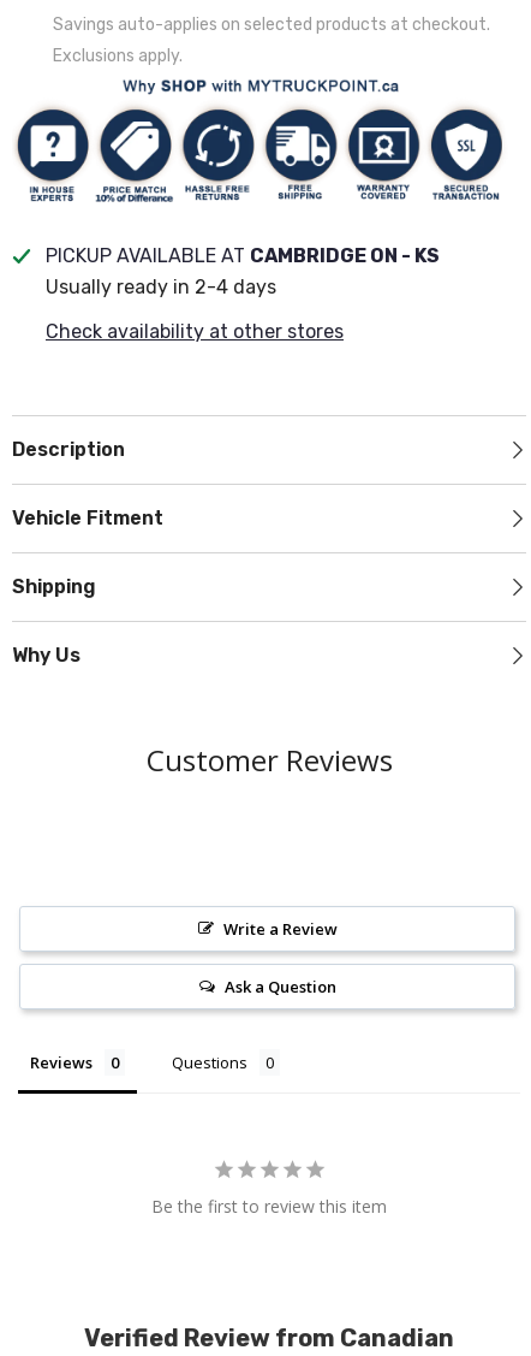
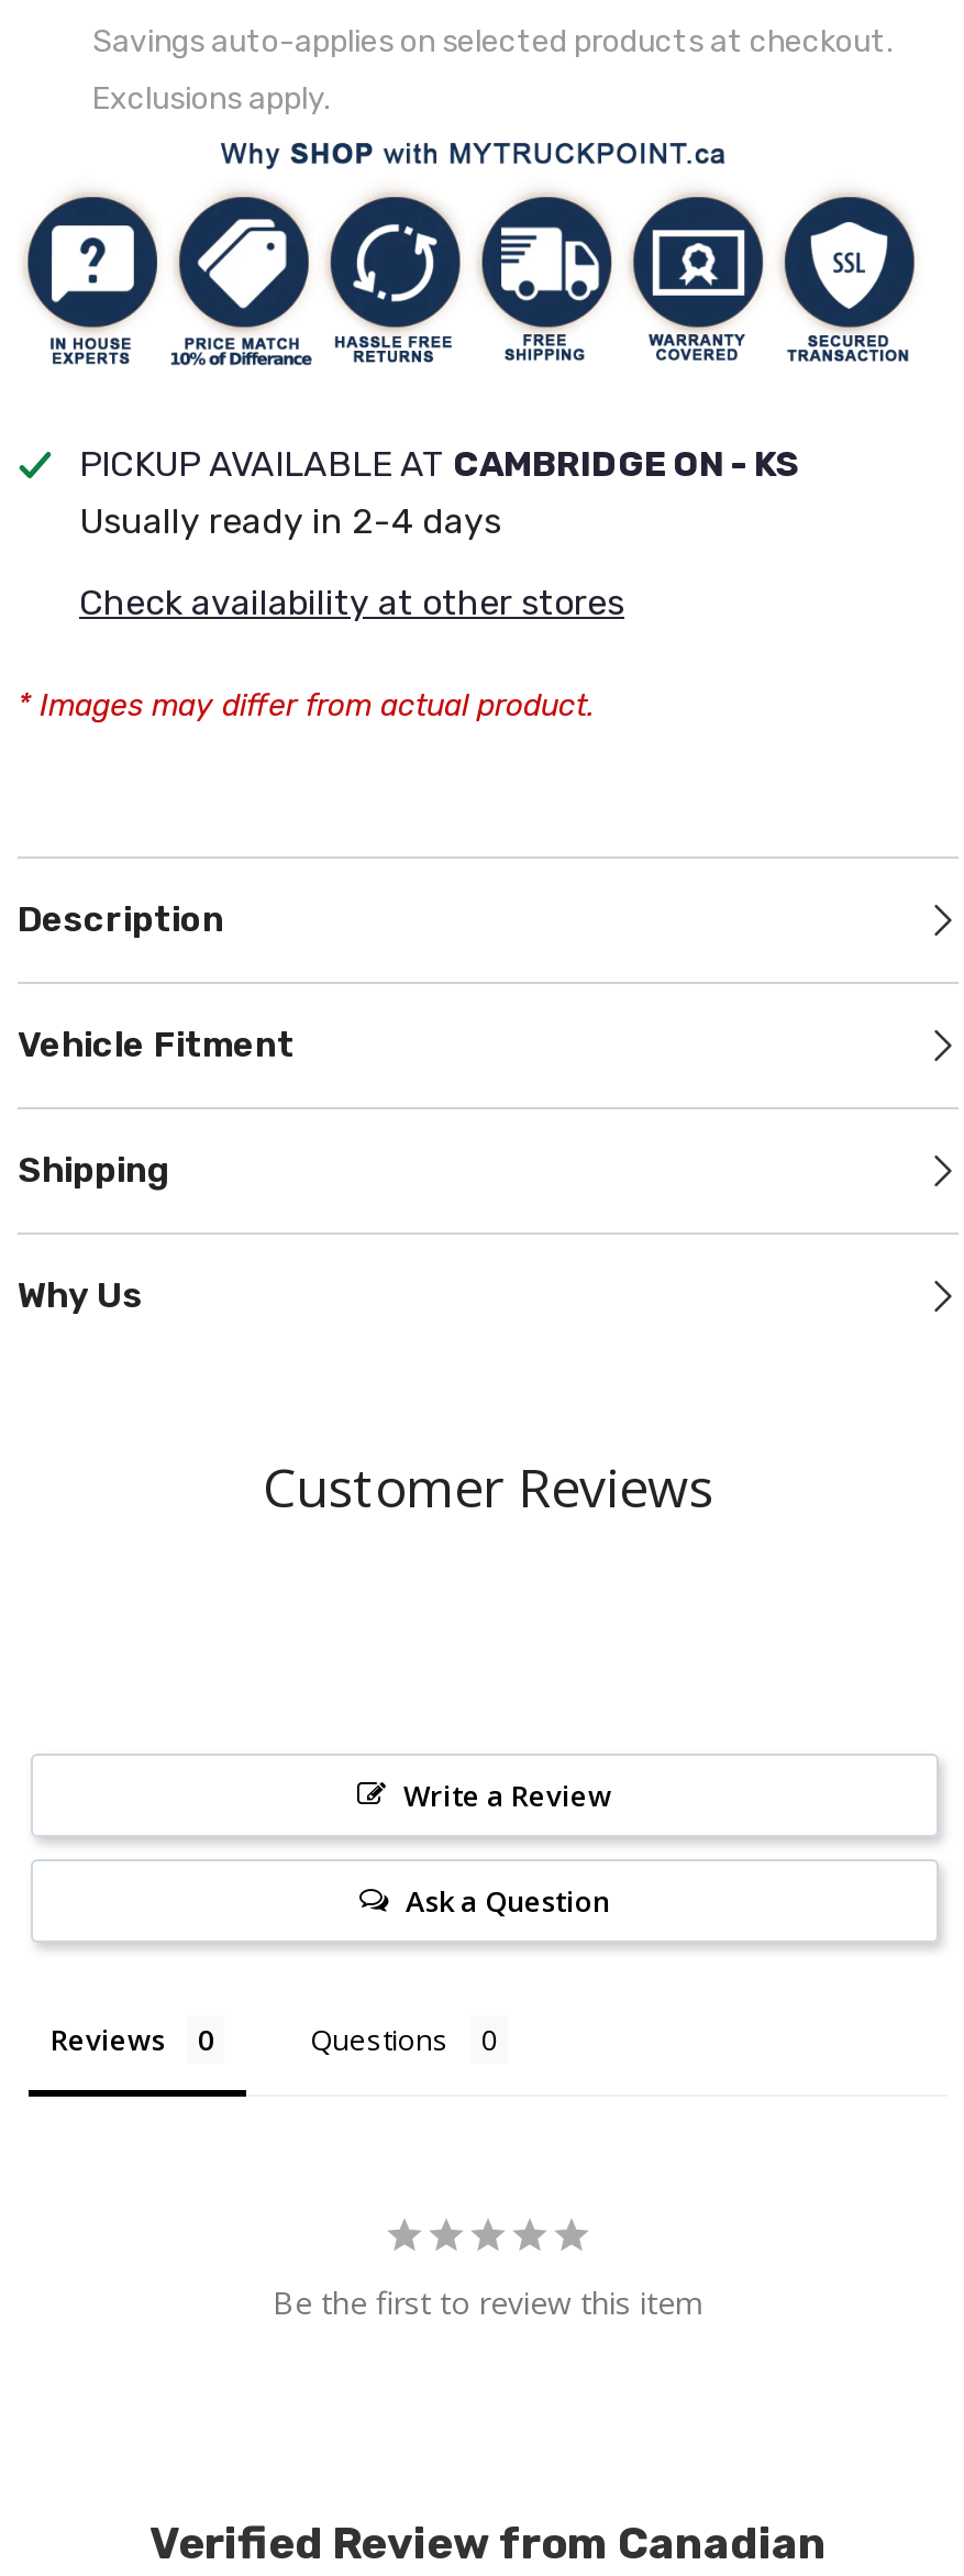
+ * Images may differ from actual product.
